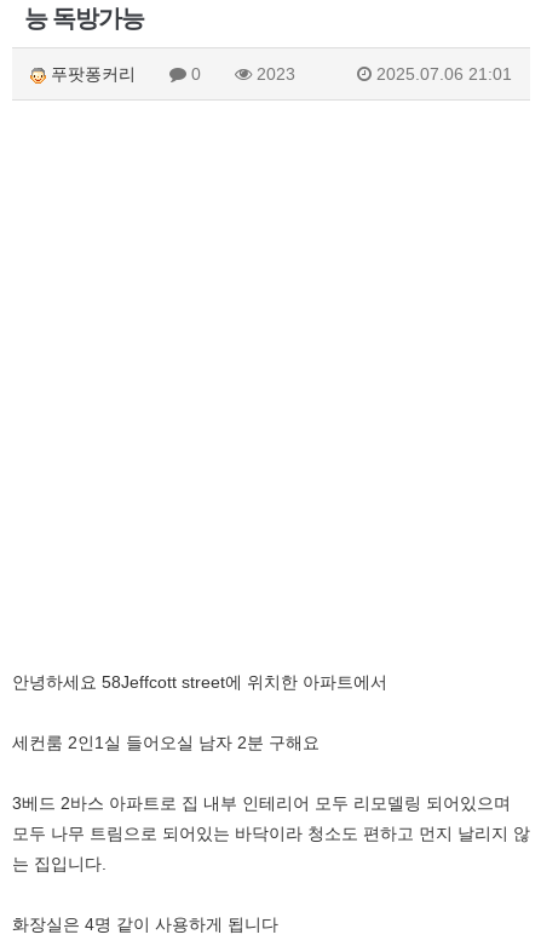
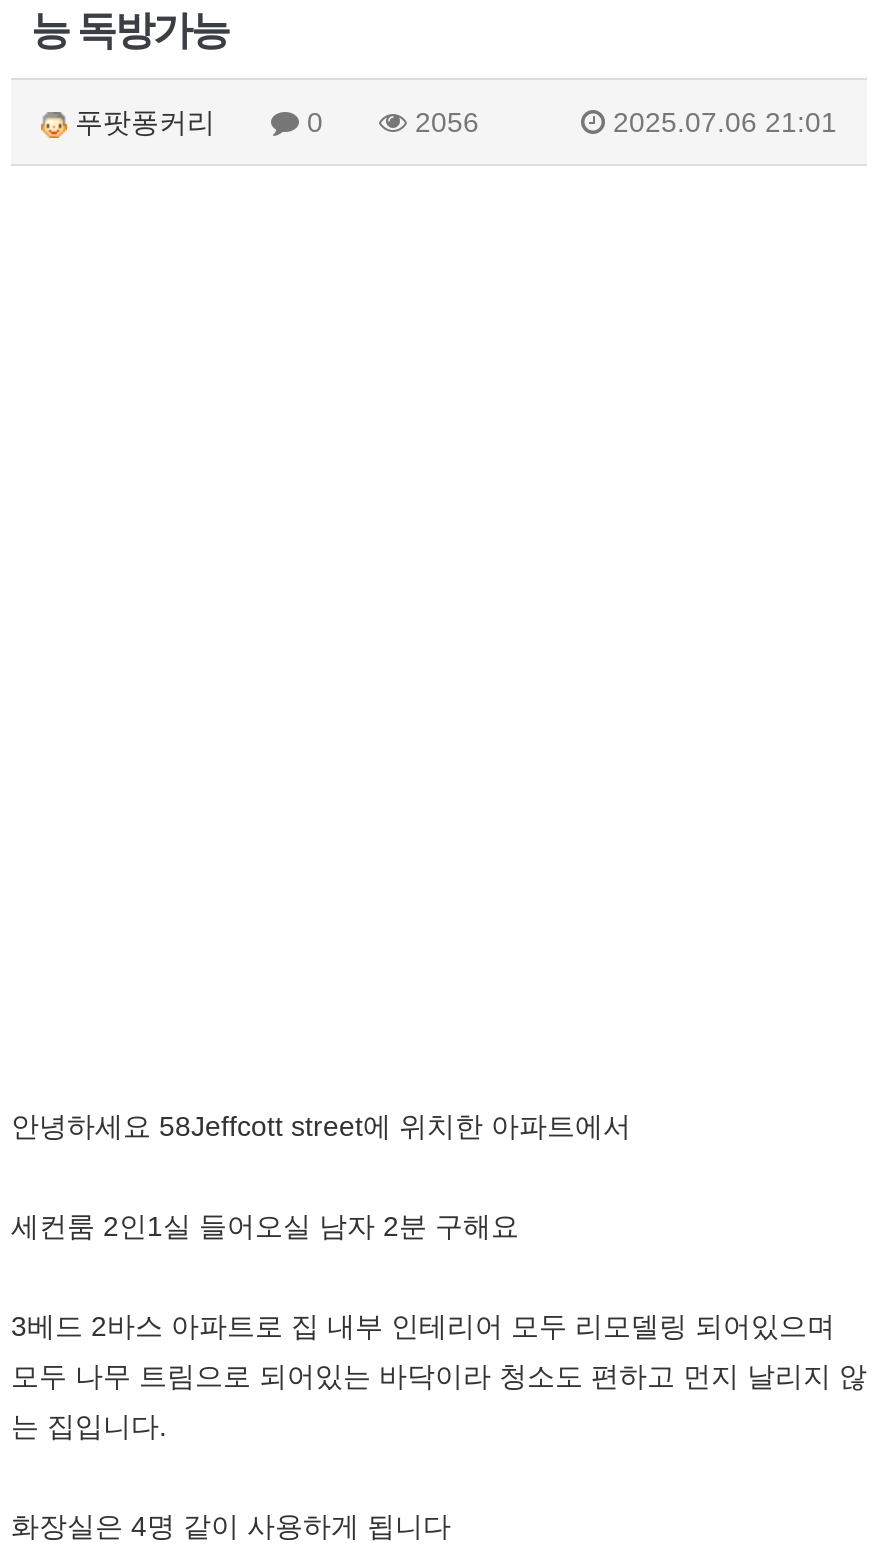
- 2023
+ 2056
